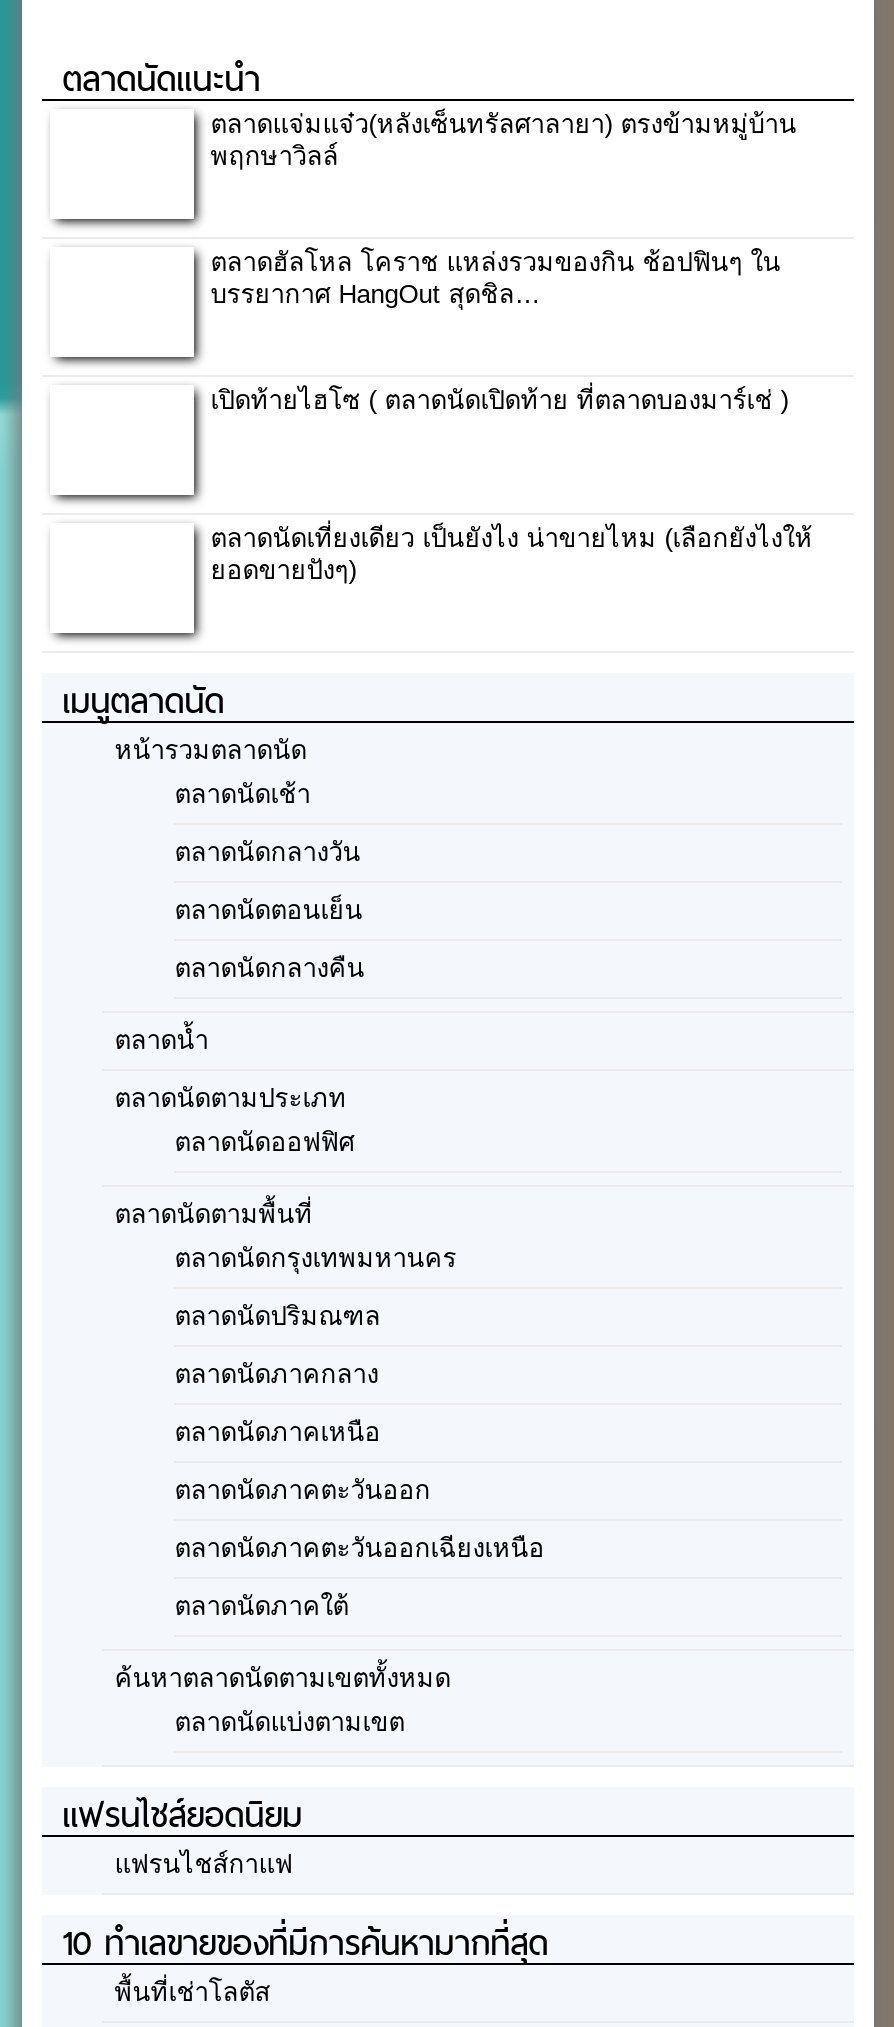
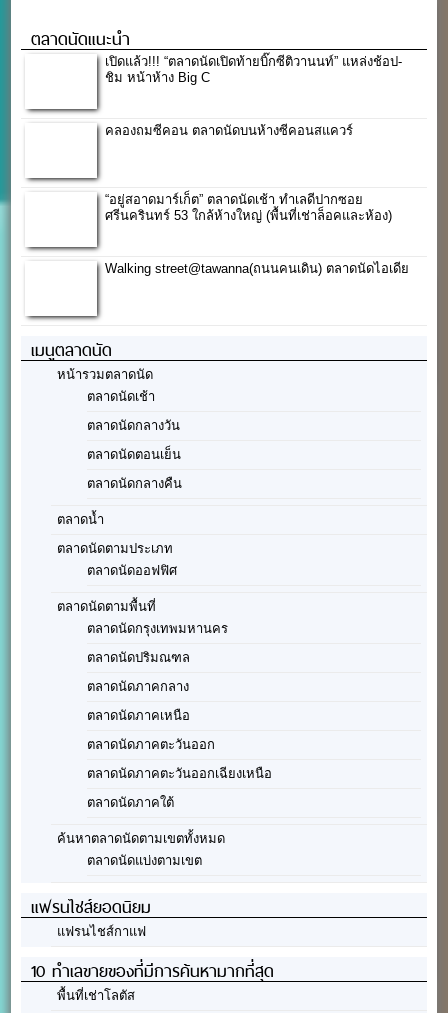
- ตลาดแจ่มแจ๋ว(หลังเซ็นทรัลศาลายา) ตรงข้ามหมู่บ้าน
- พฤกษาวิลล์
+ เปิดแล้ว!!! “ตลาดนัดเปิดท้ายบิ๊กซีติวานนท์” แหล่งช้อป-
+ ชิม หน้าห้าง Big C

- ตลาดฮัลโหล โคราช แหล่งรวมของกิน ช้อปฟินๆ ใน
- บรรยากาศ HangOut สุดชิล…
+ คลองถมซีคอน ตลาดนัดบนห้างซีคอนสแควร์

- เปิดท้ายไฮโซ ( ตลาดนัดเปิดท้าย ที่ตลาดบองมาร์เช่ )
+ “อยู่สอาดมาร์เก็ต” ตลาดนัดเช้า ทำเลดีปากซอย
+ ศรีนครินทร์ 53 ใกล้ห้างใหญ่ (พื้นที่เช่าล็อคและห้อง)

- ตลาดนัดเที่ยงเดียว เป็นยังไง น่าขายไหม (เลือกยังไงให้
- ยอดขายปังๆ)
+ Walking street@tawanna(ถนนคนเดิน) ตลาดนัดไอเดีย
